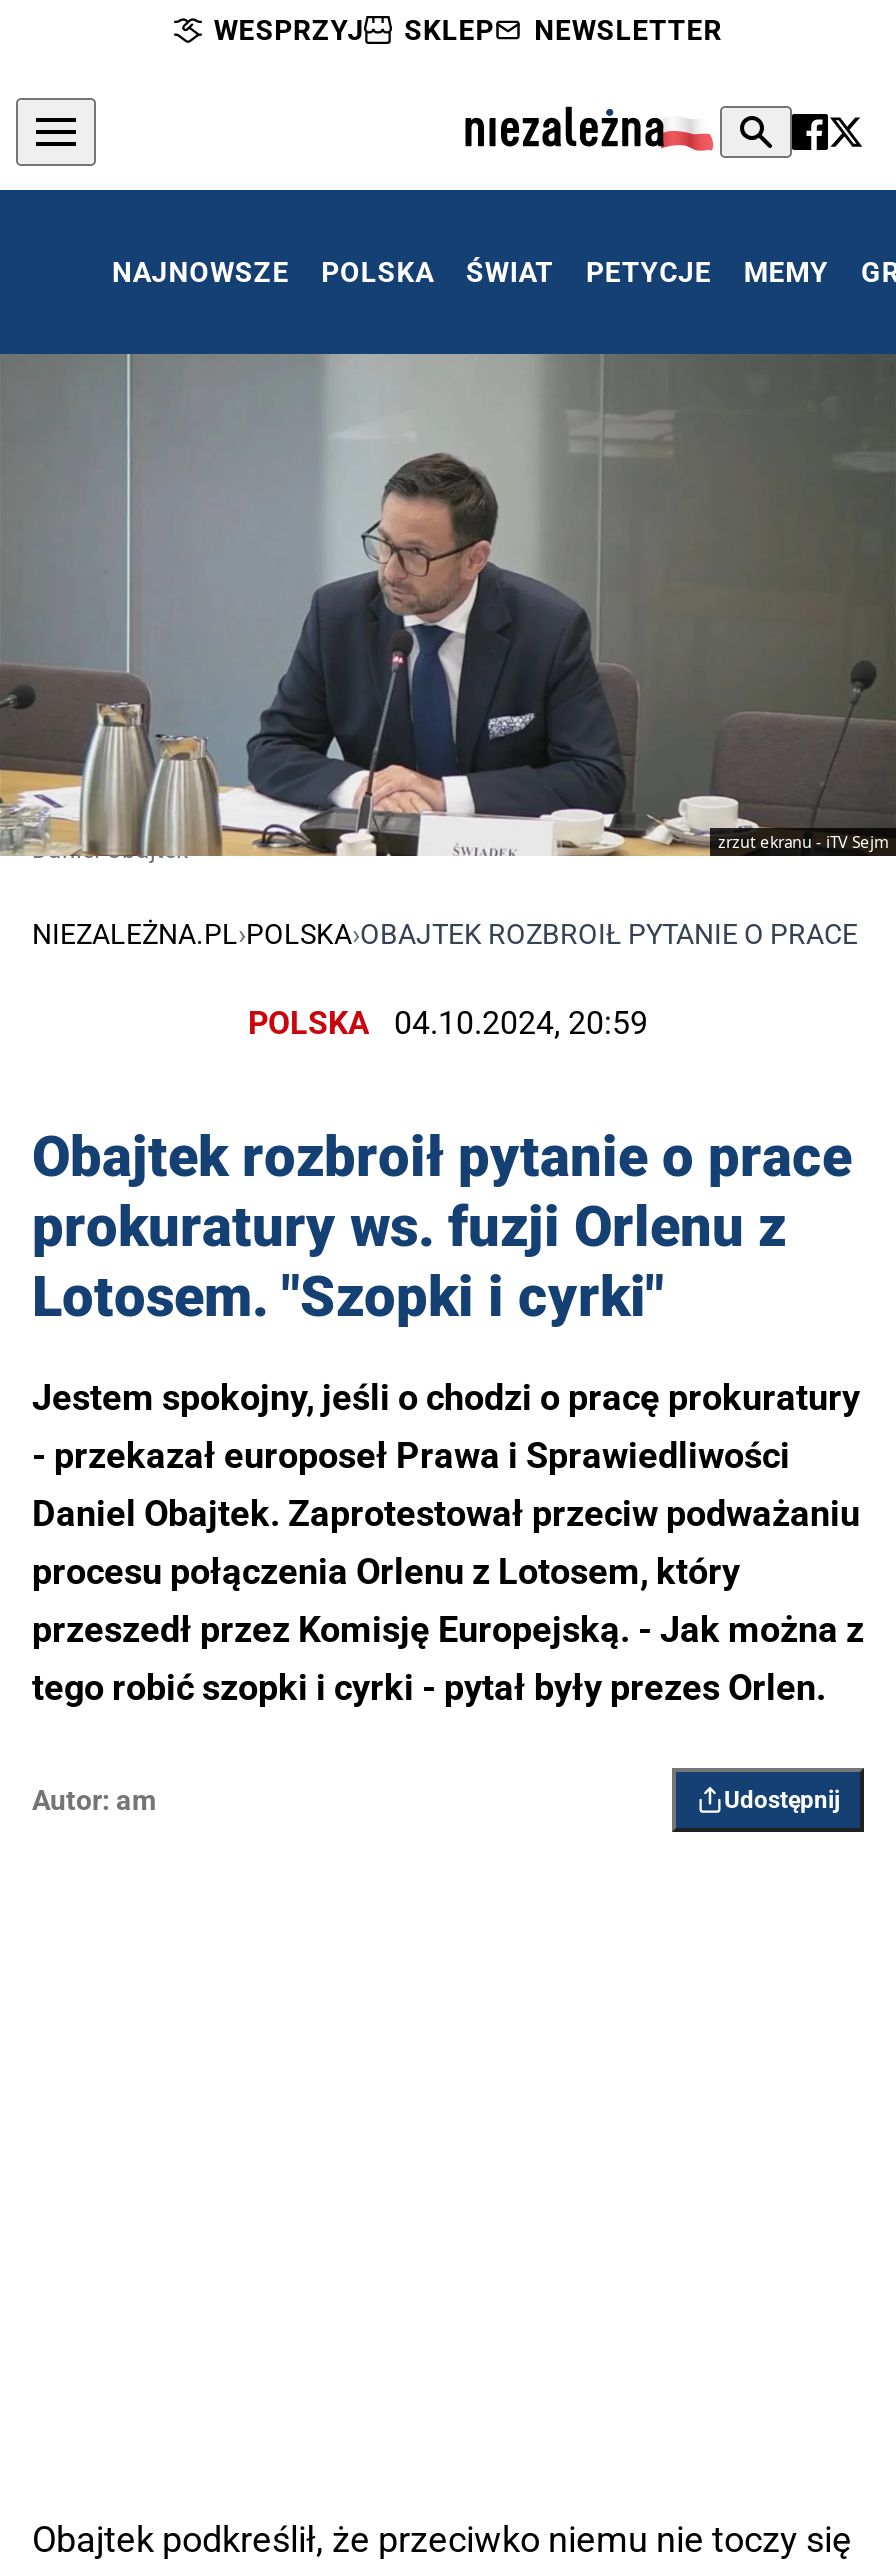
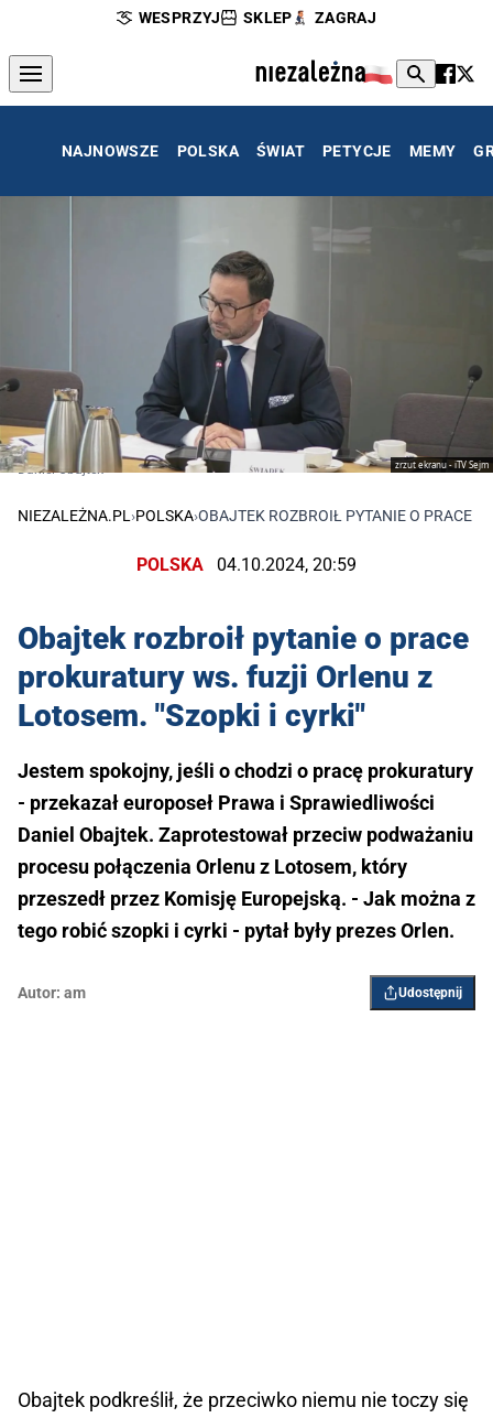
- NEWSLETTER
+ ZAGRAJ
